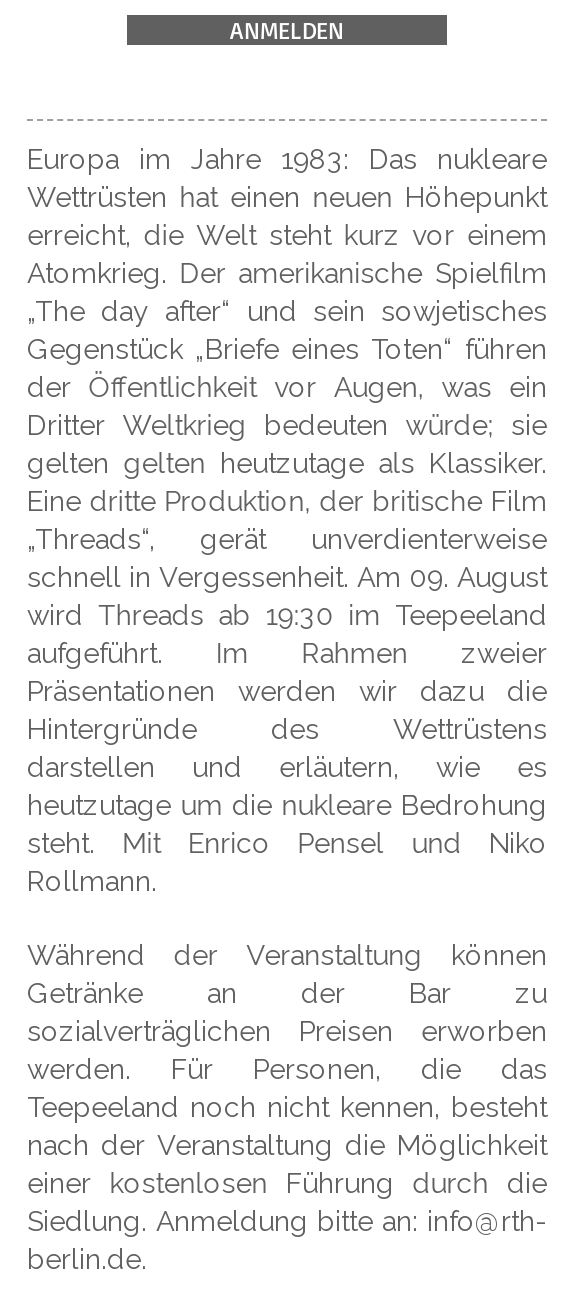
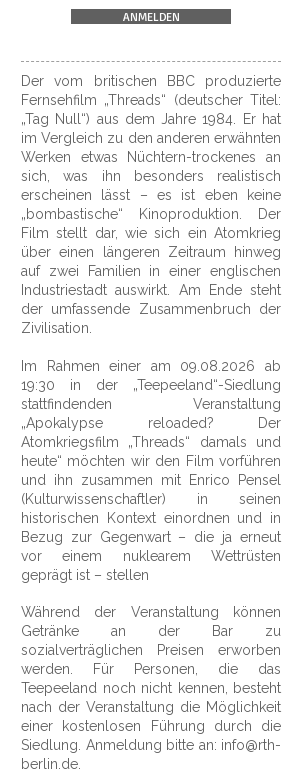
- Europa im Jahre 1983: Das nukleare
- Wettrüsten hat einen neuen Höhepunkt
- erreicht, die Welt steht kurz vor einem
- Atomkrieg. Der amerikanische Spielfilm
- „The day after“ und sein sowjetisches
- Gegenstück „Briefe eines Toten“ führen
- der Öffentlichkeit vor Augen, was ein
- Dritter Weltkrieg bedeuten würde; sie
- gelten gelten heutzutage als Klassiker.
- Eine dritte Produktion, der britische Film
- „Threads“, gerät unverdienterweise
- schnell in Vergessenheit. Am 09. August
- wird Threads ab 19:30 im Teepeeland
- aufgeführt. Im Rahmen zweier
- Präsentationen werden wir dazu die
- Hintergründe des Wettrüstens
- darstellen und erläutern, wie es
- heutzutage um die nukleare Bedrohung
- steht. Mit Enrico Pensel und Niko
- Rollmann.
+ Der vom britischen BBC produzierte
+ Fernsehfilm „Threads“ (deutscher Titel:
+ „Tag Null“) aus dem Jahre 1984. Er hat
+ im Vergleich zu den anderen erwähnten
+ Werken etwas Nüchtern-trockenes an
+ sich, was ihn besonders realistisch
+ erscheinen lässt – es ist eben keine
+ „bombastische“ Kinoproduktion. Der
+ Film stellt dar, wie sich ein Atomkrieg
+ über einen längeren Zeitraum hinweg
+ auf zwei Familien in einer englischen
+ Industriestadt auswirkt. Am Ende steht
+ der umfassende Zusammenbruch der
+ Zivilisation.
+ Im Rahmen einer am 09.08.2026 ab
+ 19:30 in der „Teepeeland“-Siedlung
+ stattfindenden Veranstaltung
+ „Apokalypse reloaded? Der
+ Atomkriegsfilm „Threads“ damals und
+ heute“ möchten wir den Film vorführen
+ und ihn zusammen mit Enrico Pensel
+ (Kulturwissenschaftler) in seinen
+ historischen Kontext einordnen und in
+ Bezug zur Gegenwart – die ja erneut
+ vor einem nuklearem Wettrüsten
+ geprägt ist – stellen
